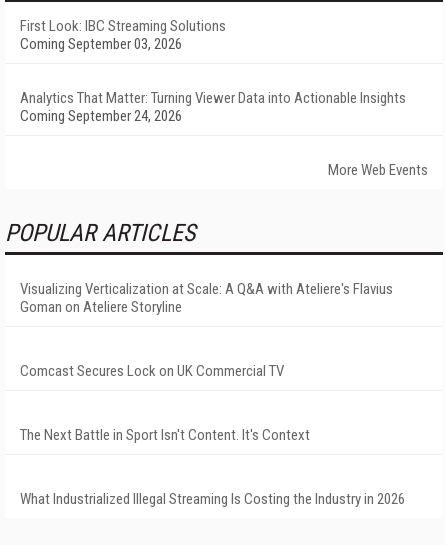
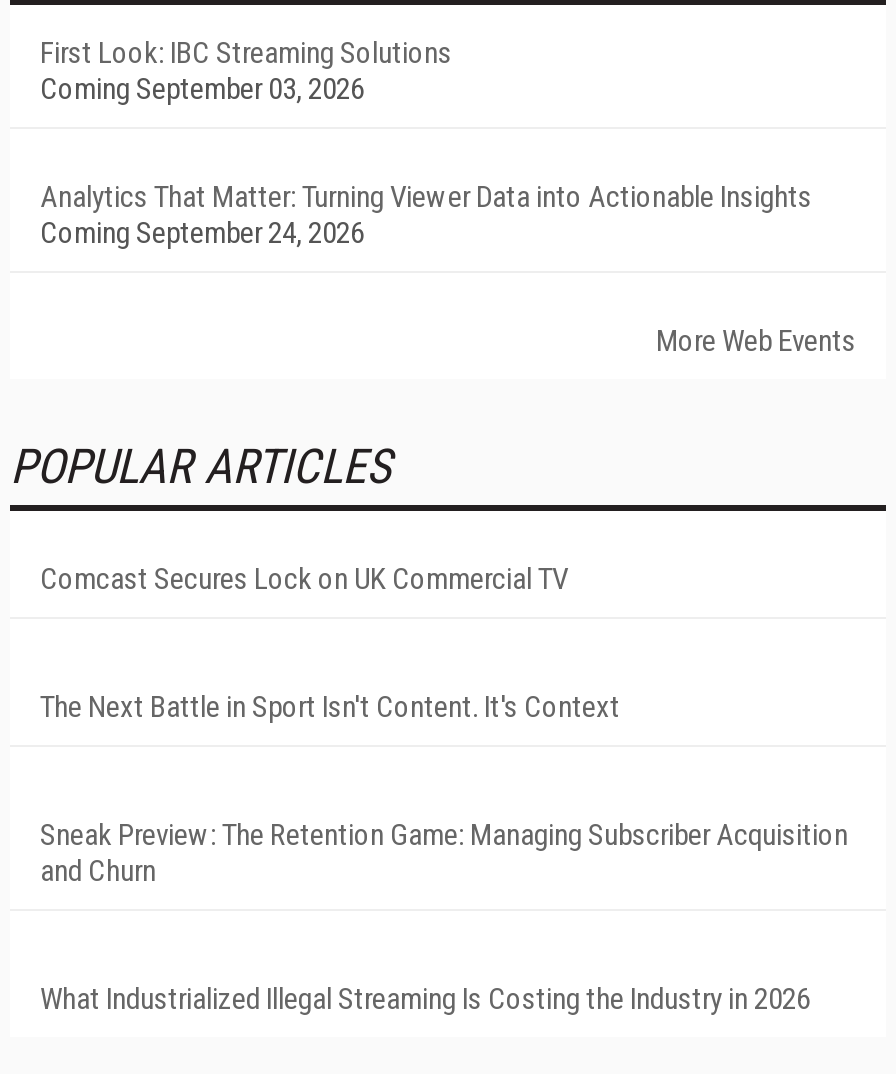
- Visualizing Verticalization at Scale: A Q&A with Ateliere's Flavius
- Goman on Ateliere Storyline

moved up: Comcast Secures Lock on UK Commercial TV | The Next Battle in Sport Isn't Content. It's Context

+ Sneak Preview: The Retention Game: Managing Subscriber Acquisition
+ and Churn
